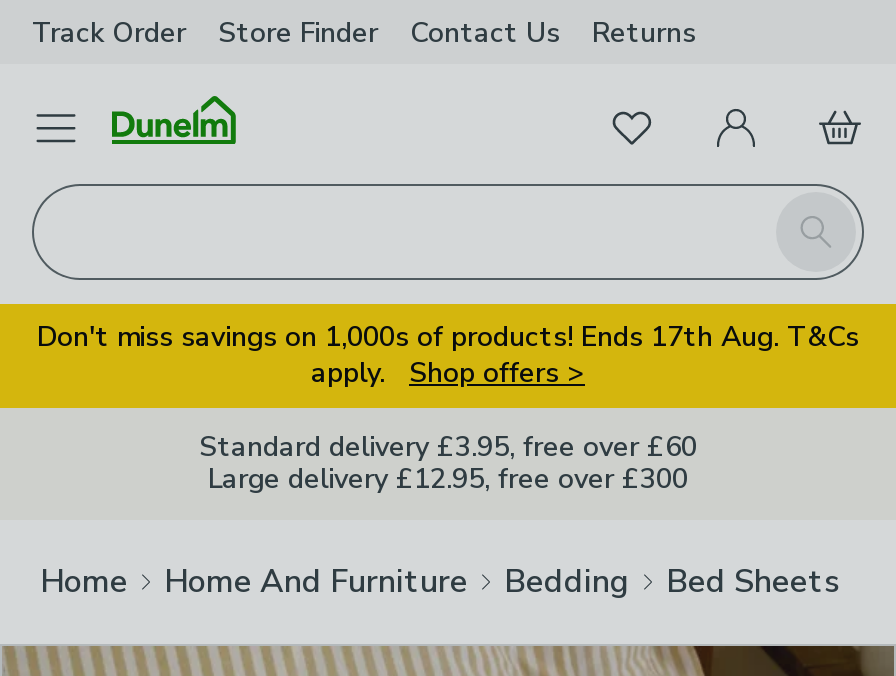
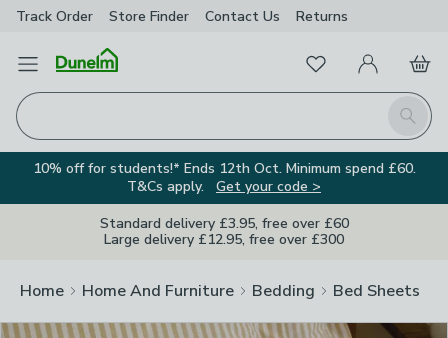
- Don't miss savings on 1,000s of products! Ends 17th Aug. T&Cs
- apply. Shop offers >
+ 10% off for students!* Ends 12th Oct. Minimum spend £60.
+ T&Cs apply. Get your code >
